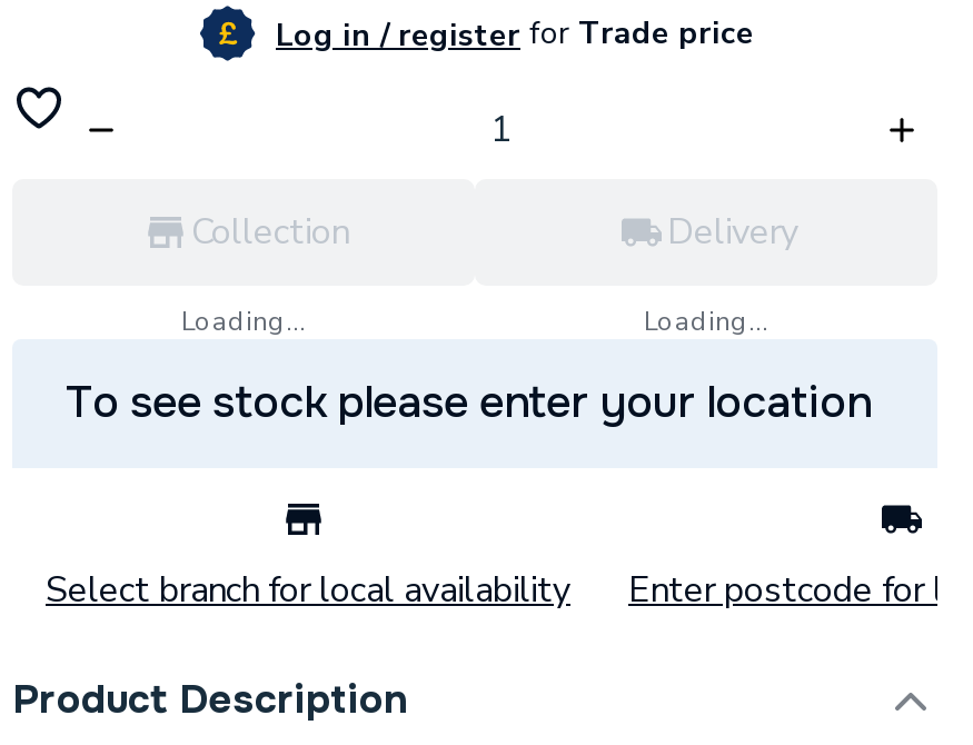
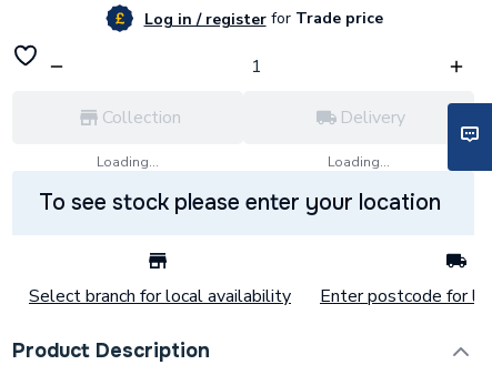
+ [image]
